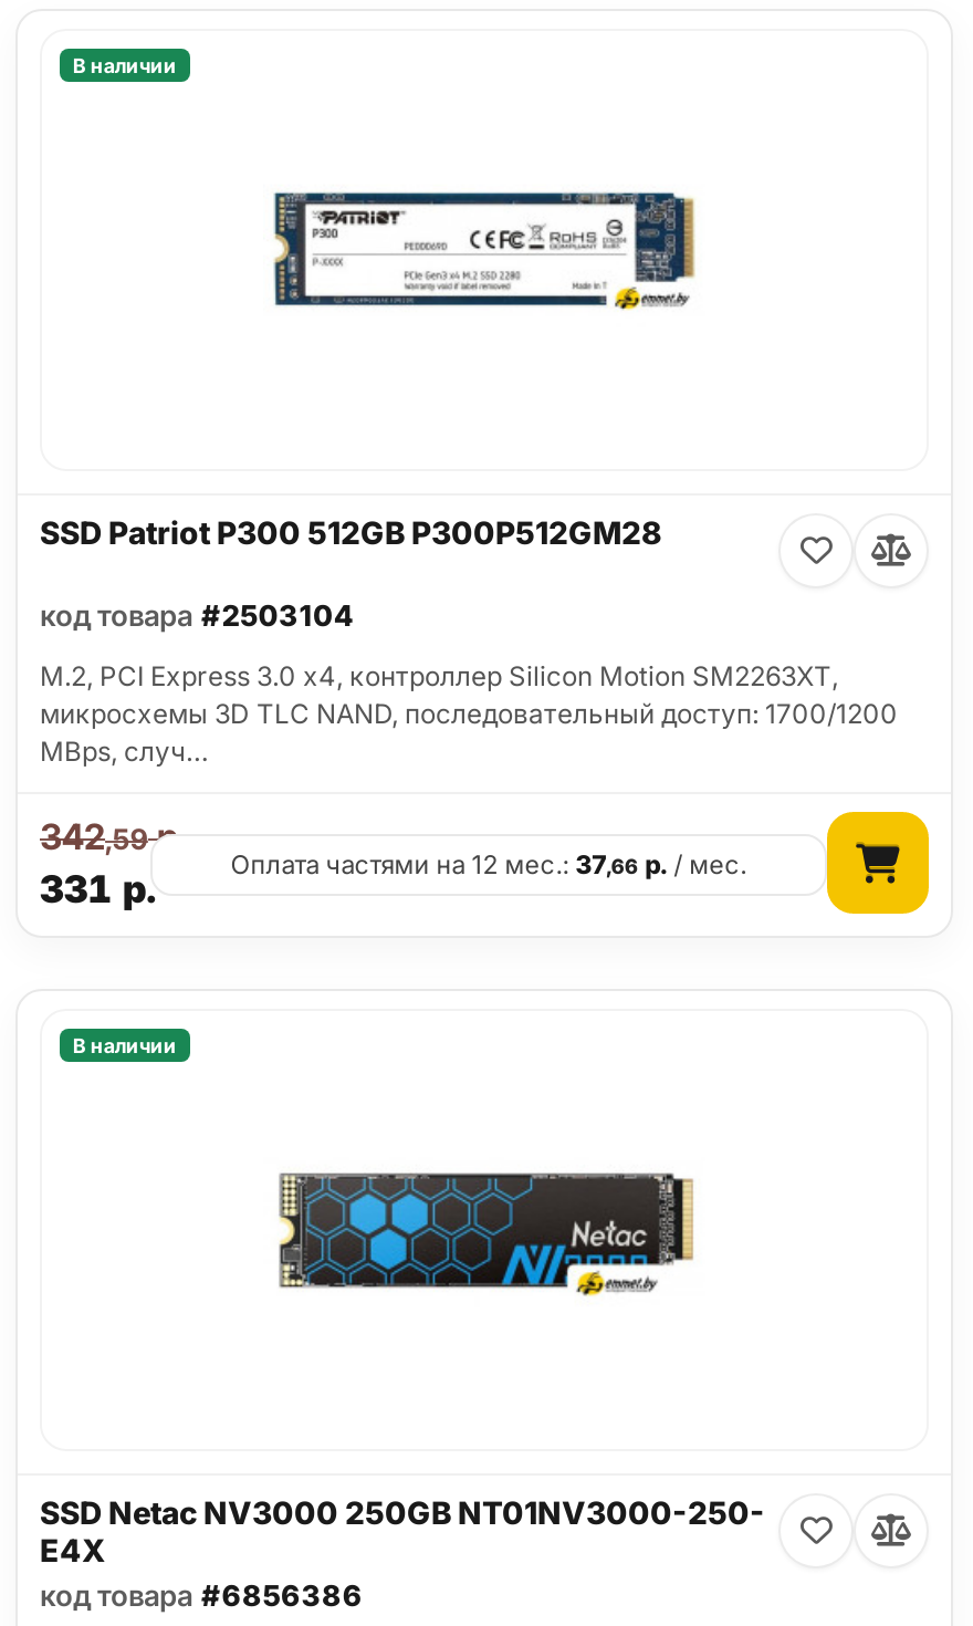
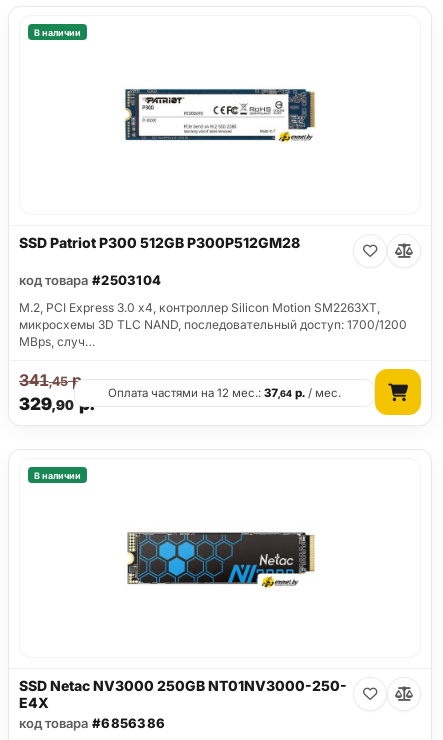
- 342,59р.
+ 341,45р.

- Оплата частями на 12 мес.: 37,66 р. / мес.
+ Оплата частями на 12 мес.: 37,64 р. / мес.

- 331 р.
+ 329,90 р.
